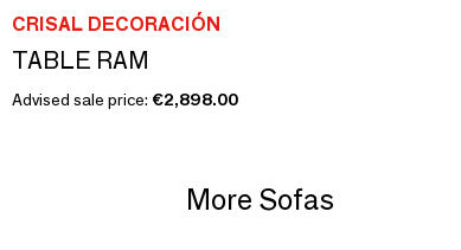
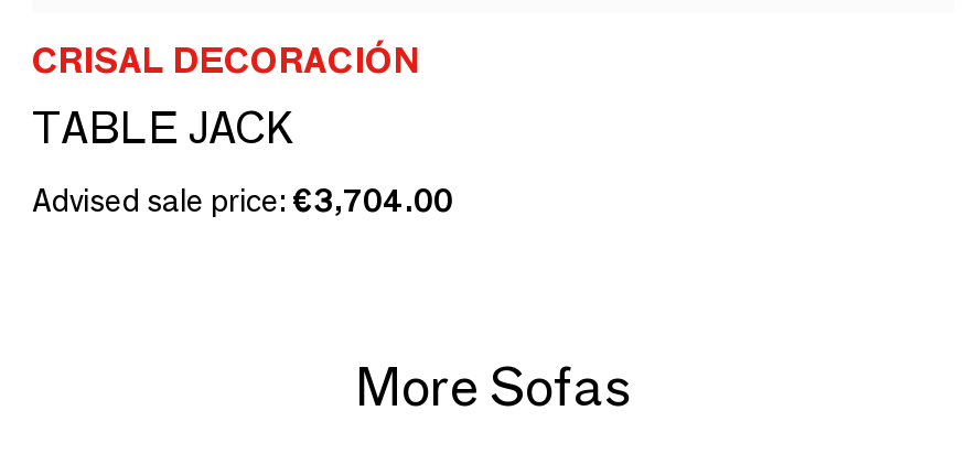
- TABLE RAM
+ TABLE JACK

- Advised sale price: €2,898.00
+ Advised sale price: €3,704.00
